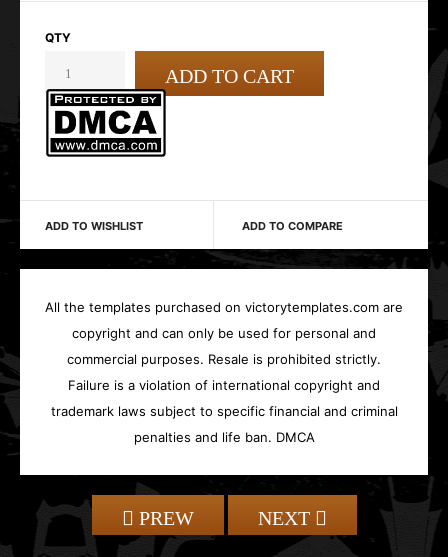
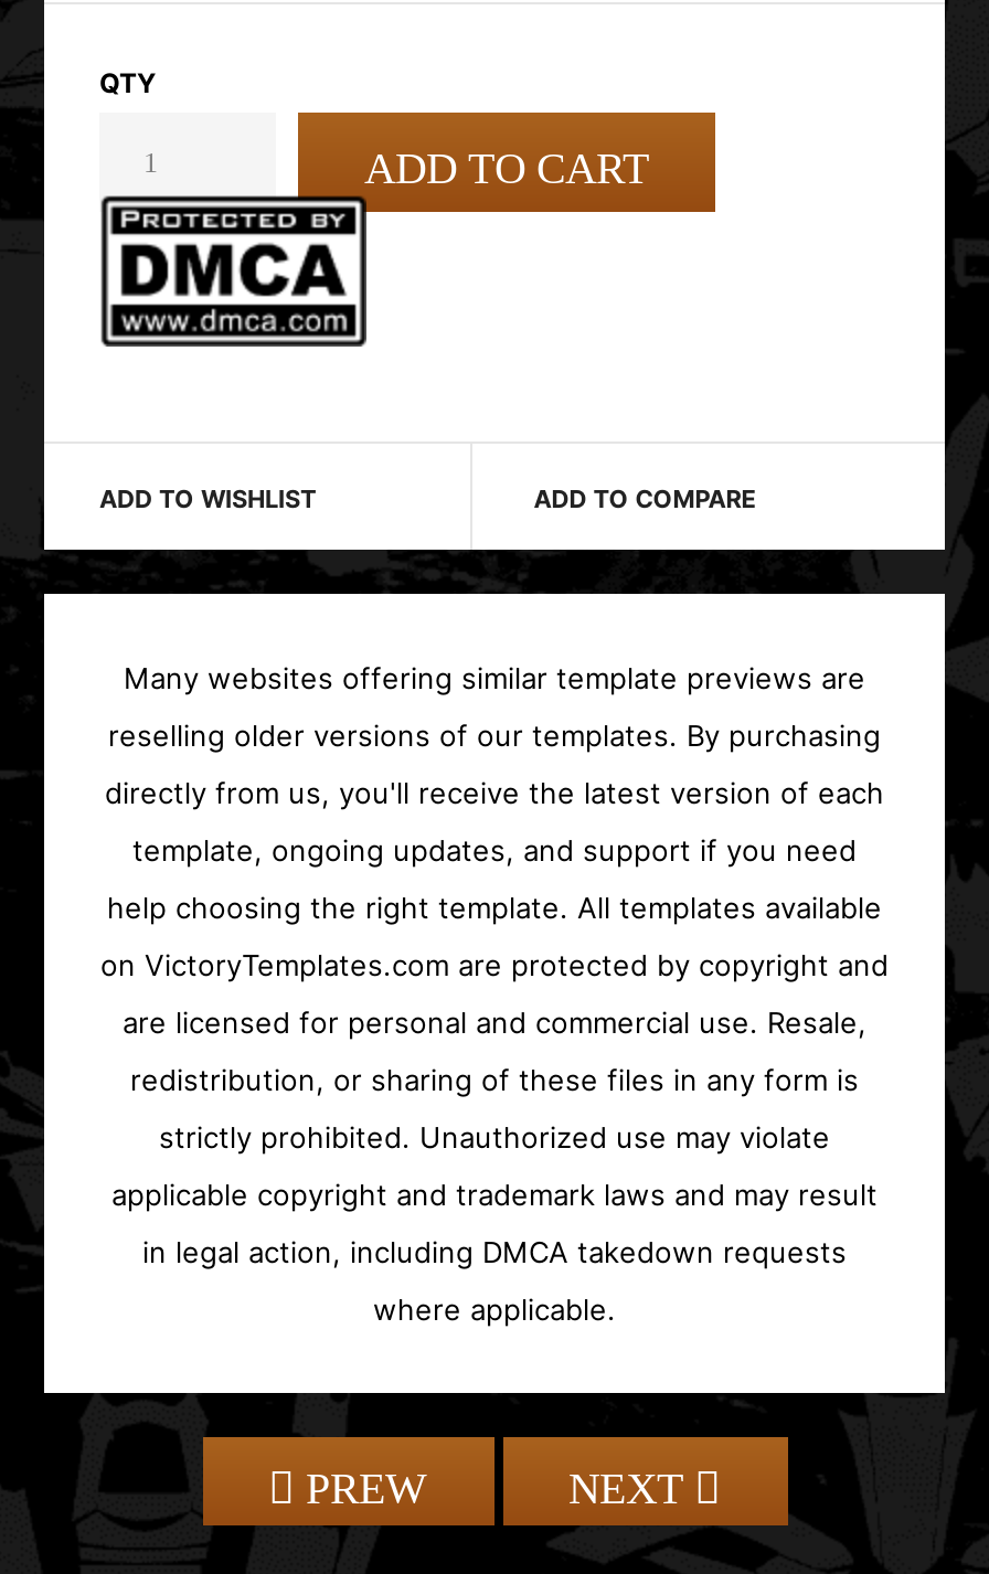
- All the templates purchased on victorytemplates.com are
- copyright and can only be used for personal and
- commercial purposes. Resale is prohibited strictly.
- Failure is a violation of international copyright and
- trademark laws subject to specific financial and criminal
- penalties and life ban. DMCA
+ Many websites offering similar template previews are
+ reselling older versions of our templates. By purchasing
+ directly from us, you'll receive the latest version of each
+ template, ongoing updates, and support if you need
+ help choosing the right template. All templates available
+ on VictoryTemplates.com are protected by copyright and
+ are licensed for personal and commercial use. Resale,
+ redistribution, or sharing of these files in any form is
+ strictly prohibited. Unauthorized use may violate
+ applicable copyright and trademark laws and may result
+ in legal action, including DMCA takedown requests
+ where applicable.
